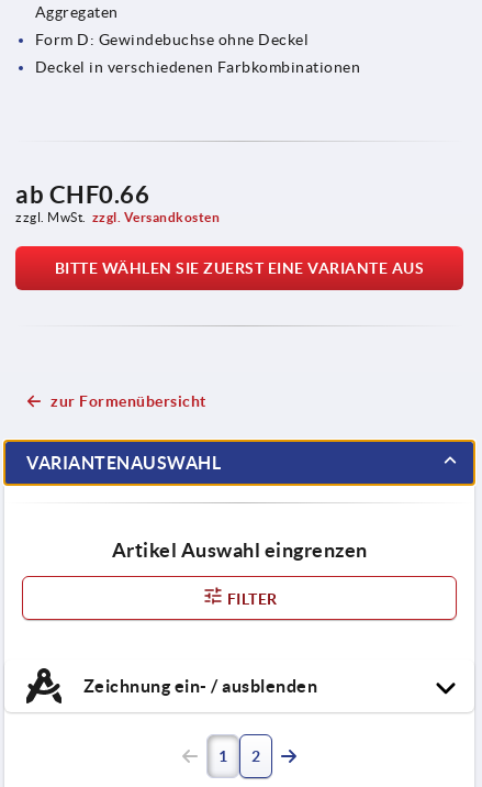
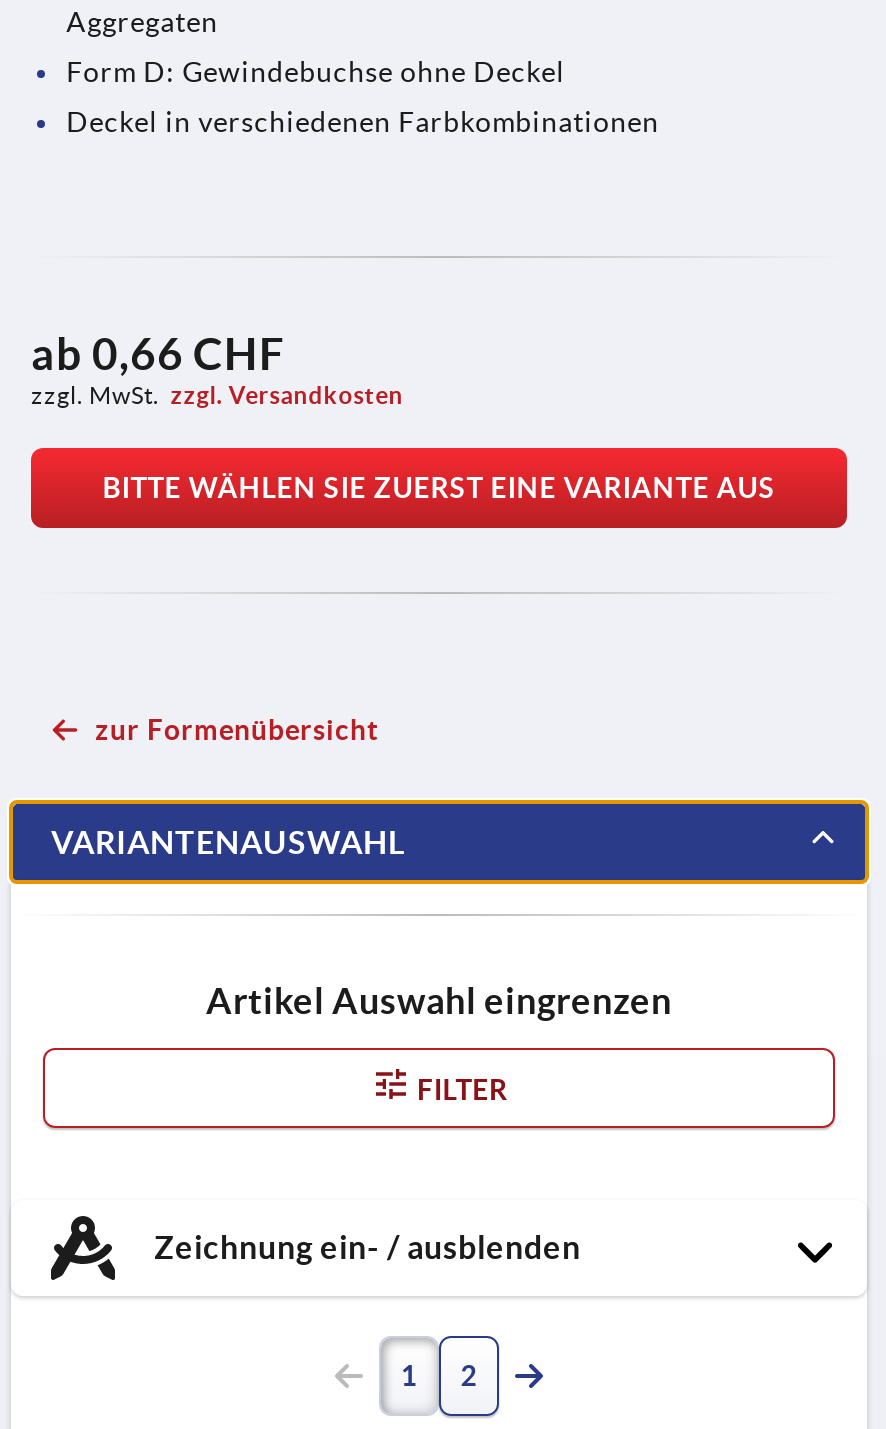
- ab CHF0.66
+ ab 0,66 CHF
